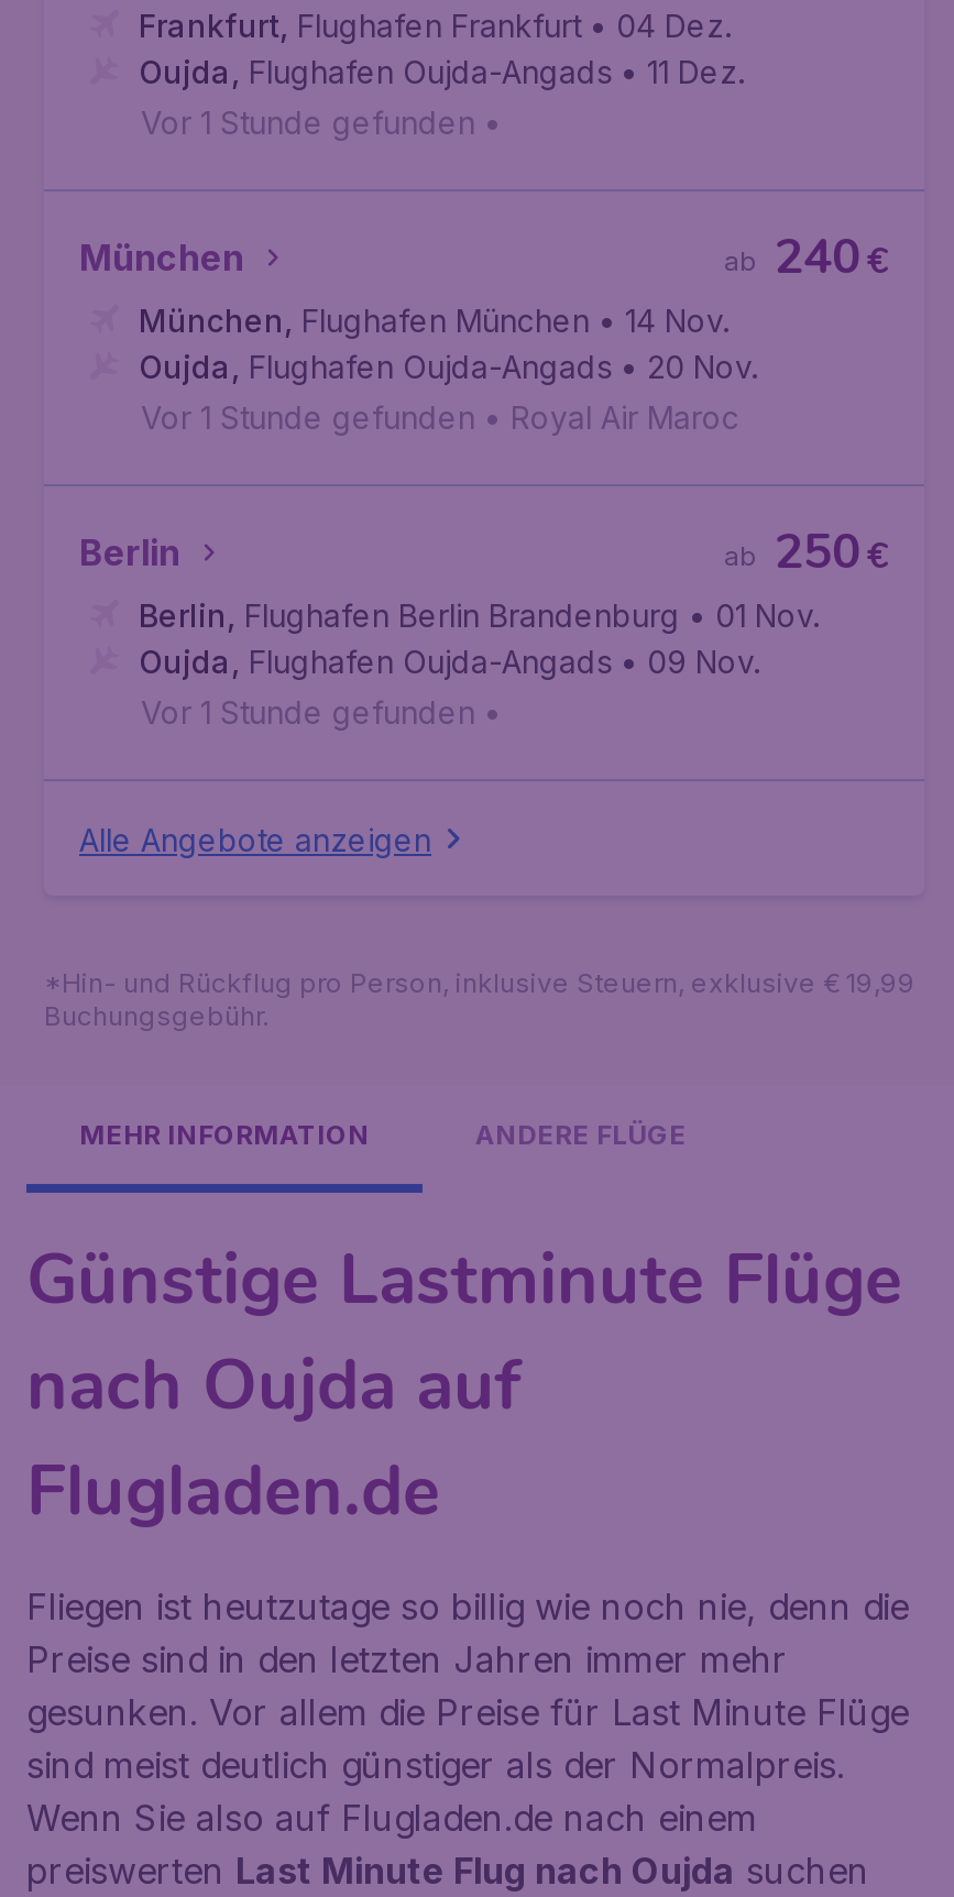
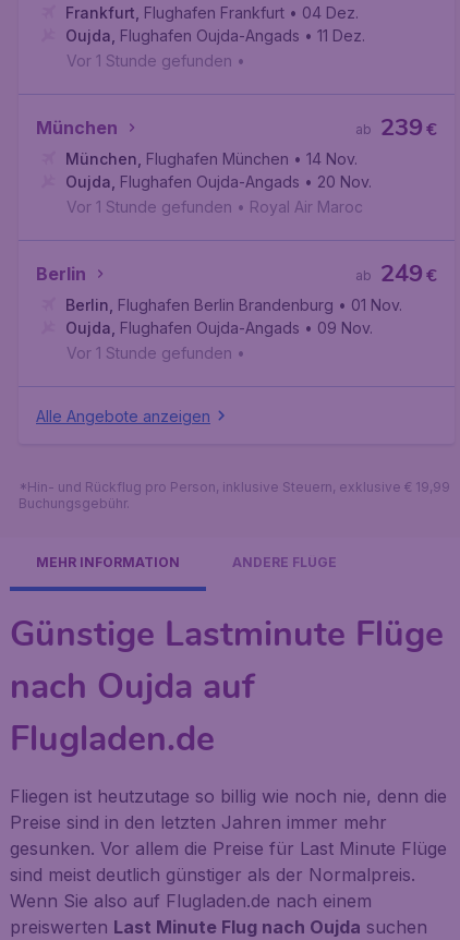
- 240
+ 239

- 250
+ 249
